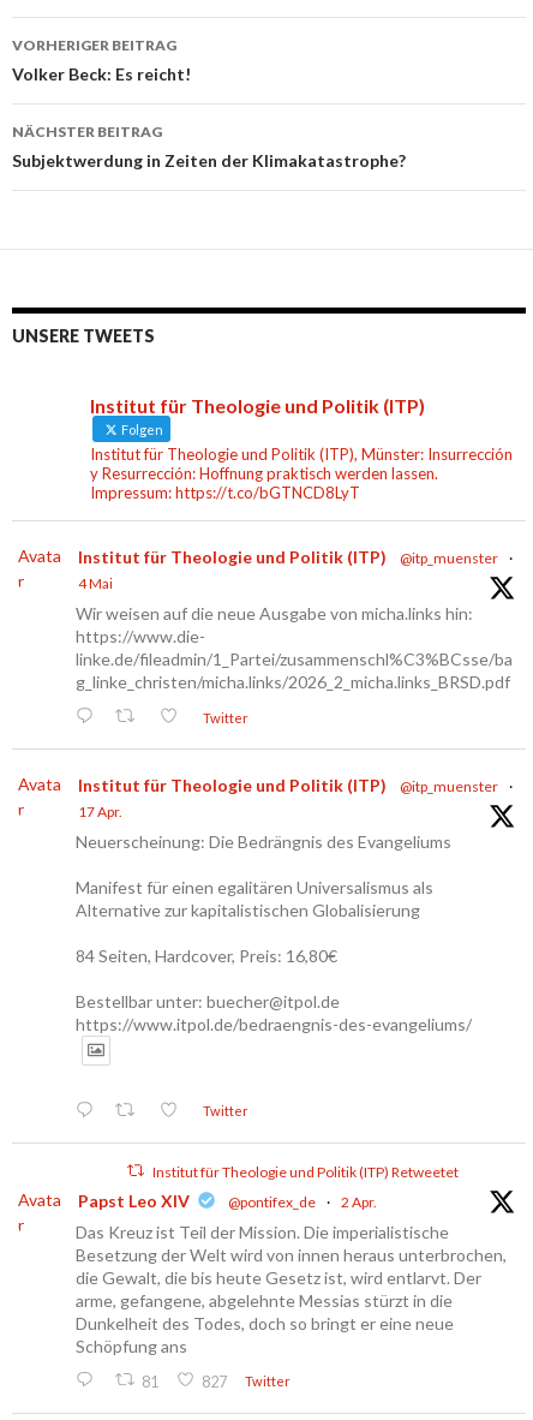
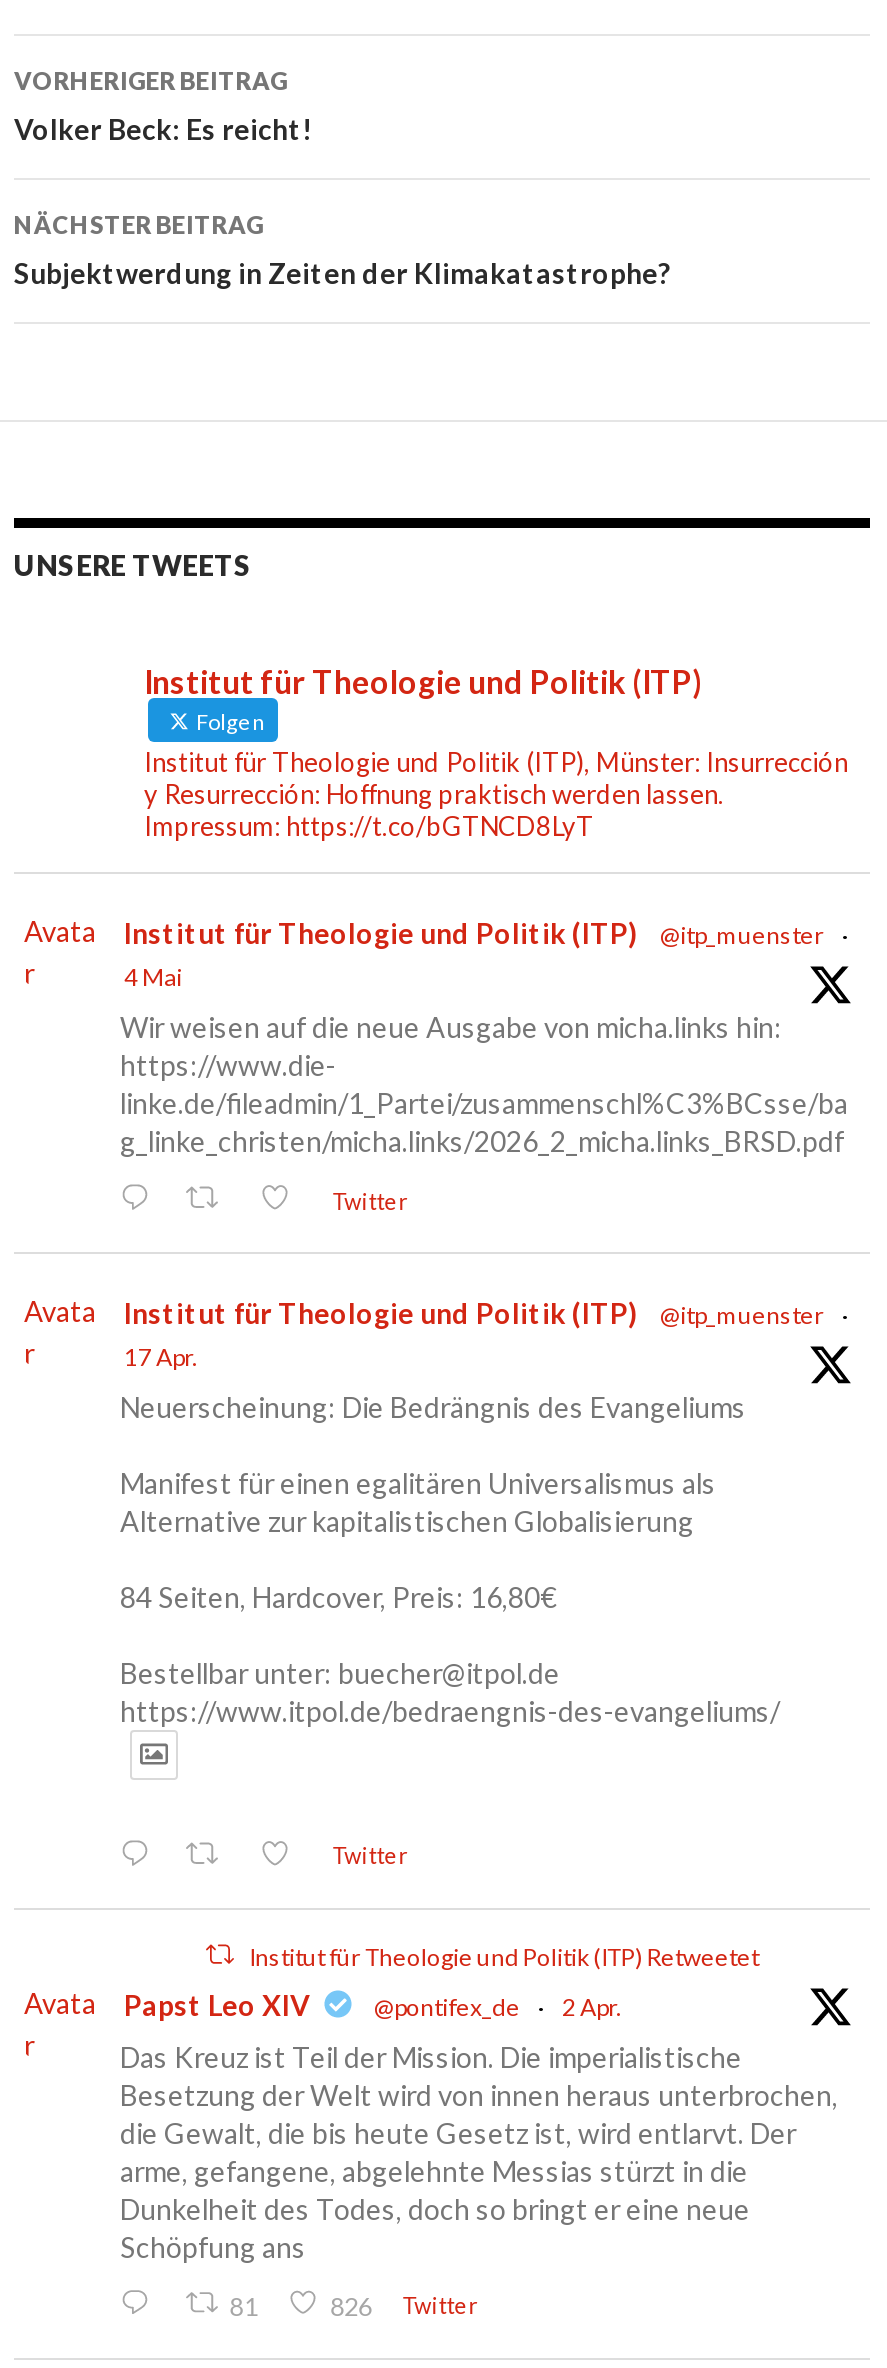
- 827 Twitter
+ 826 Twitter
